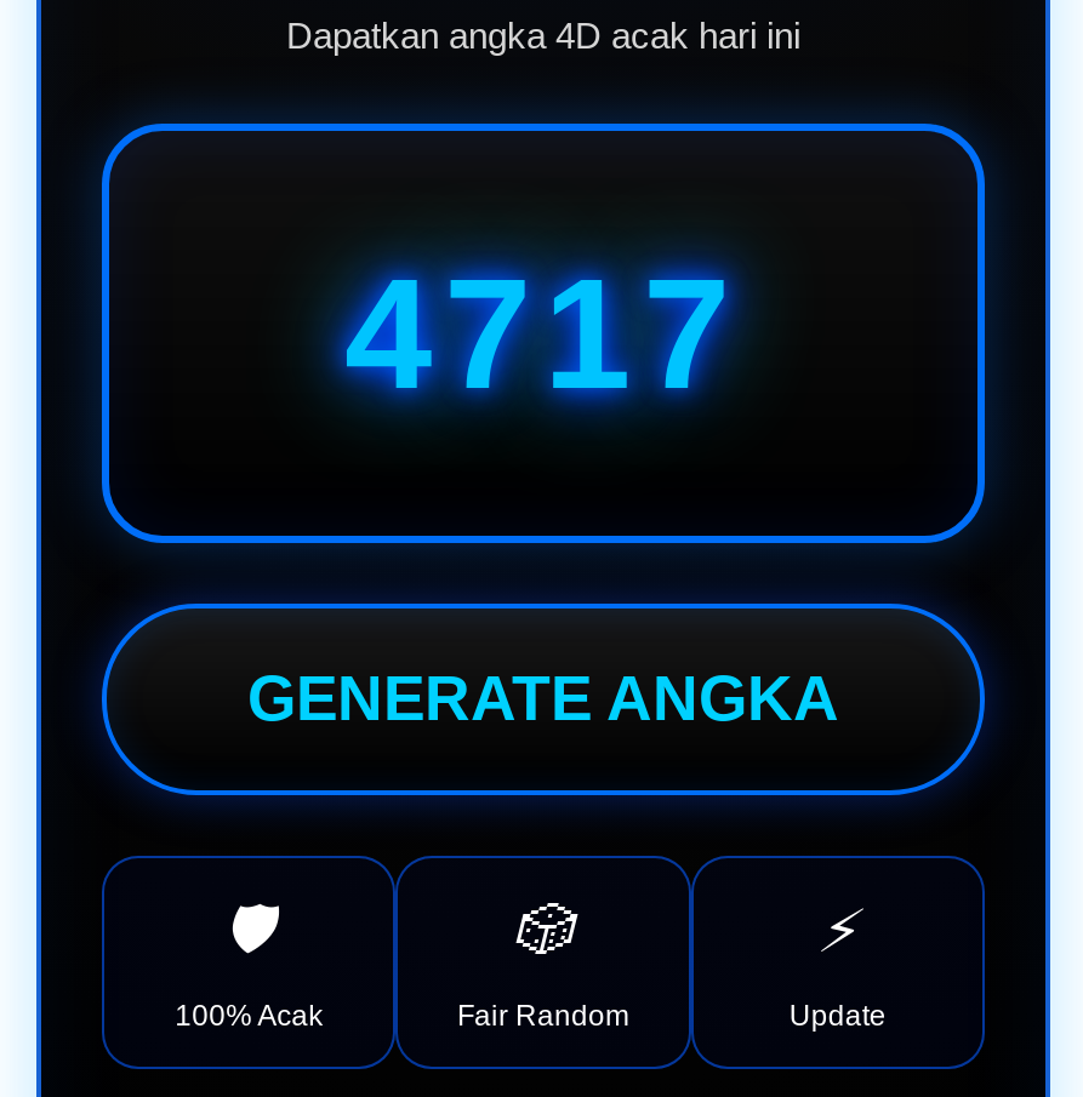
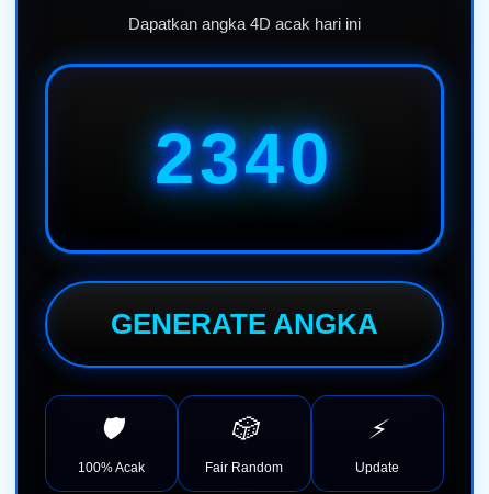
- 4717
+ 2340
